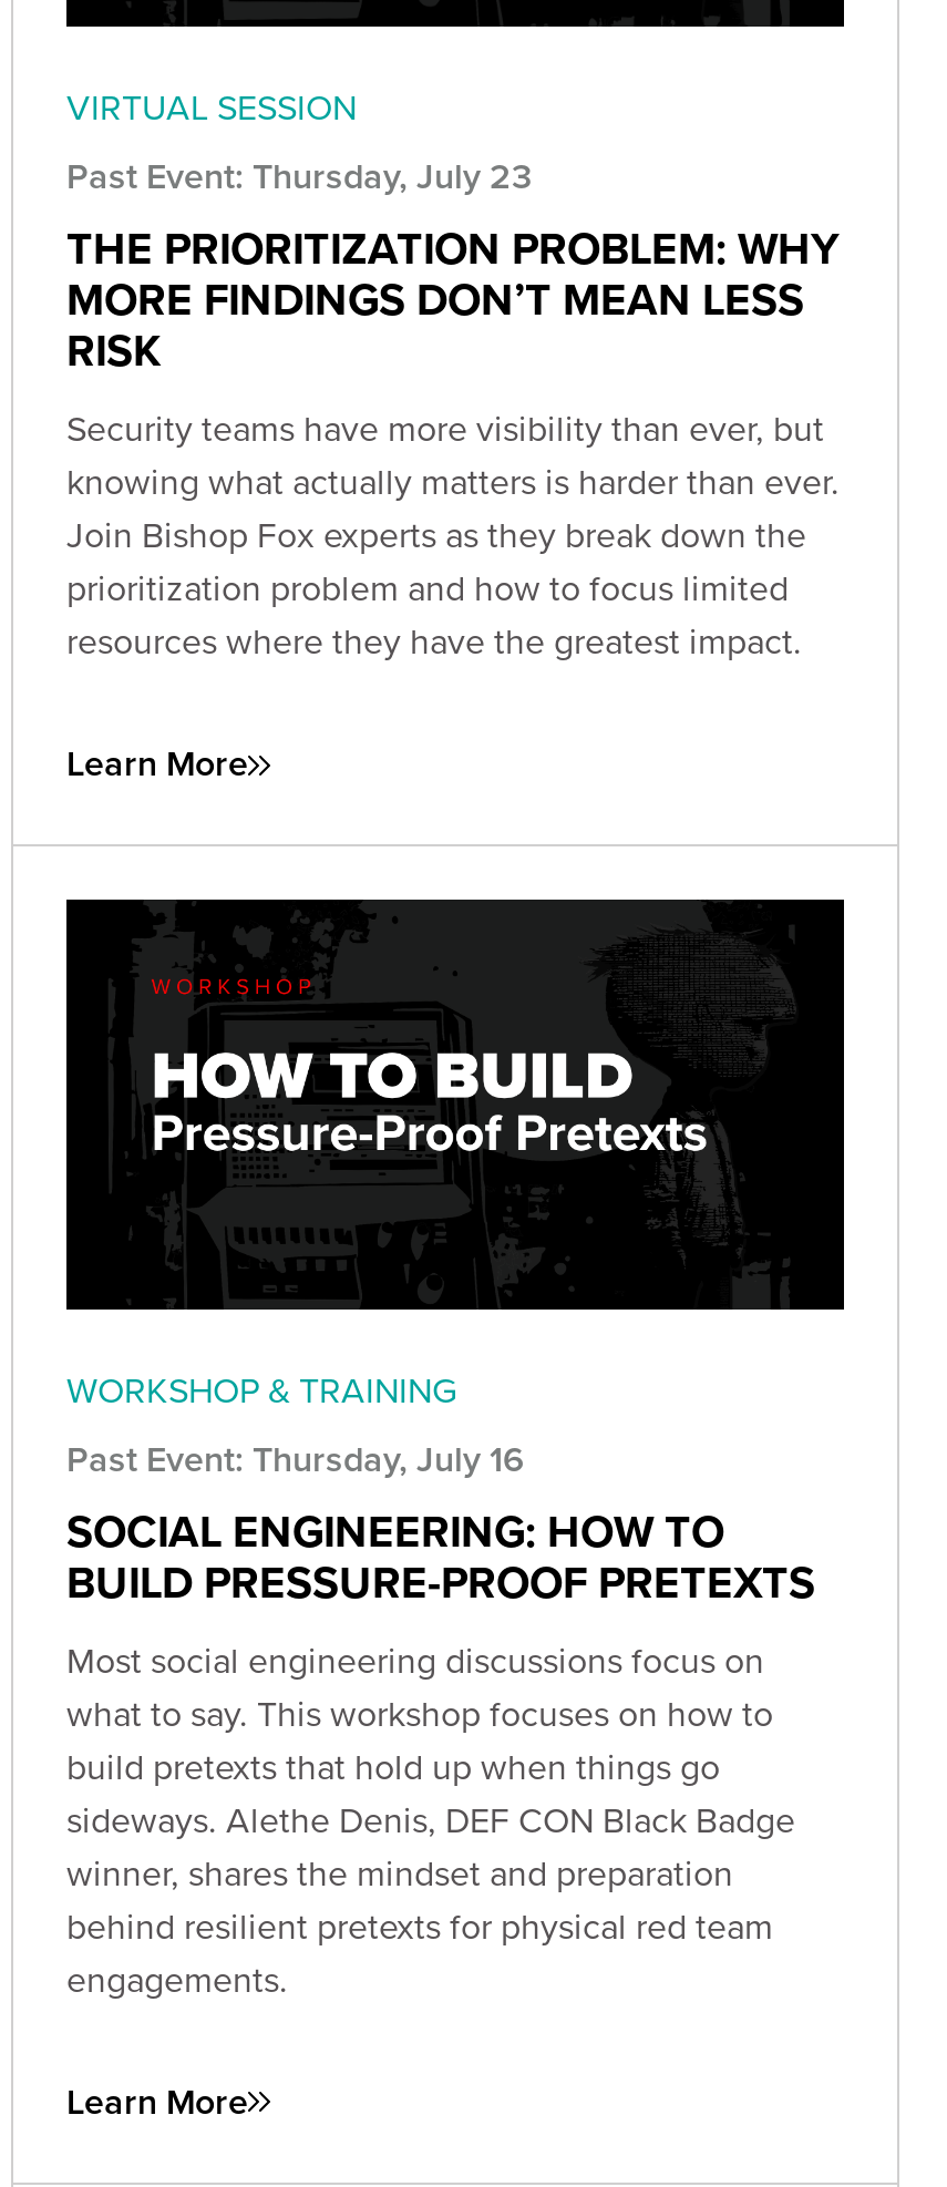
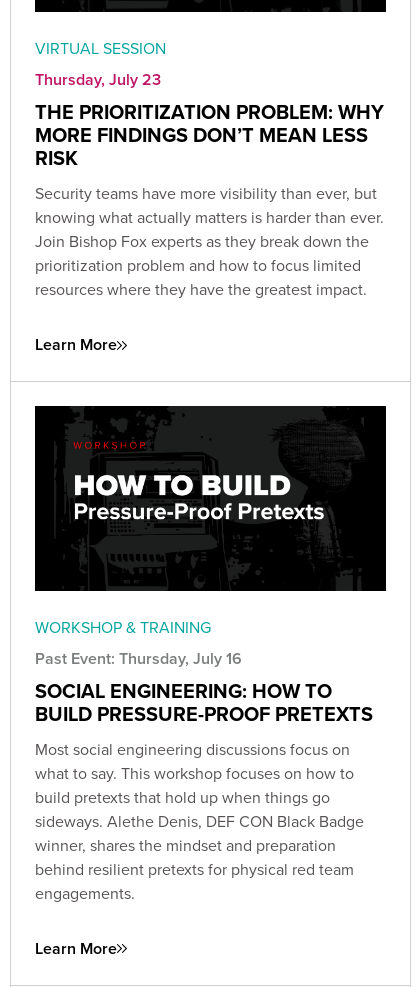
- Past Event: Thursday, July 23
+ Thursday, July 23
